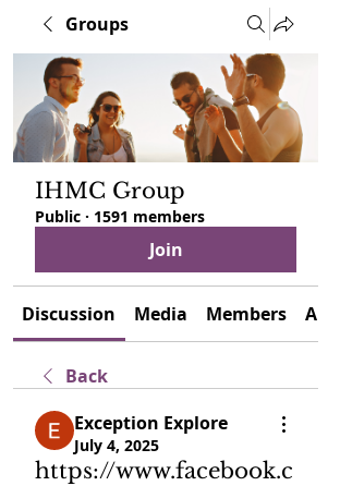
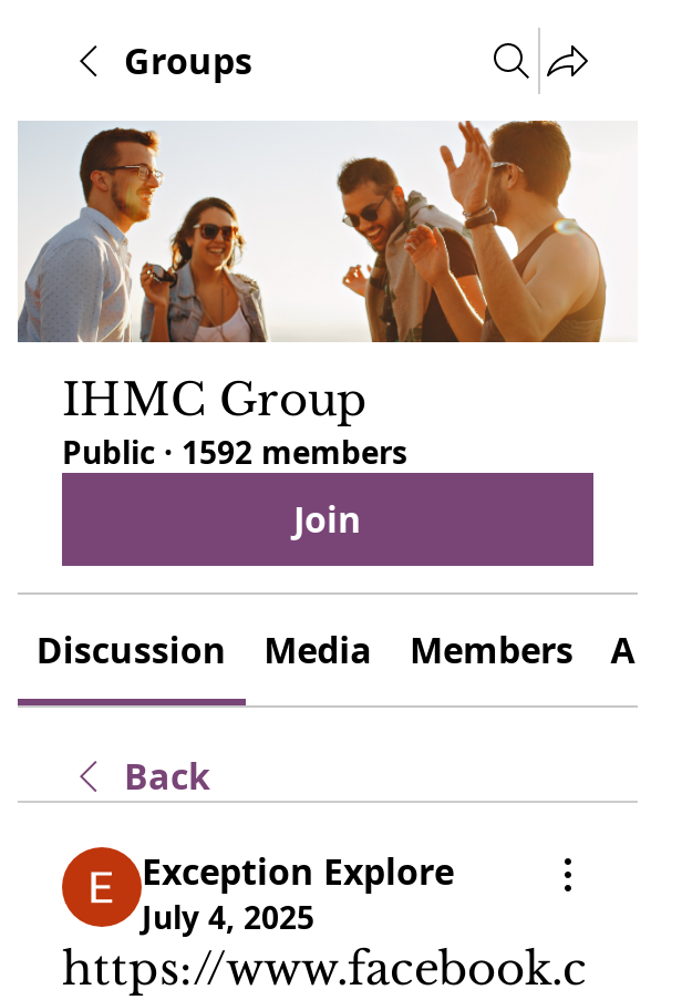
- Public · 1591 members
+ Public · 1592 members
